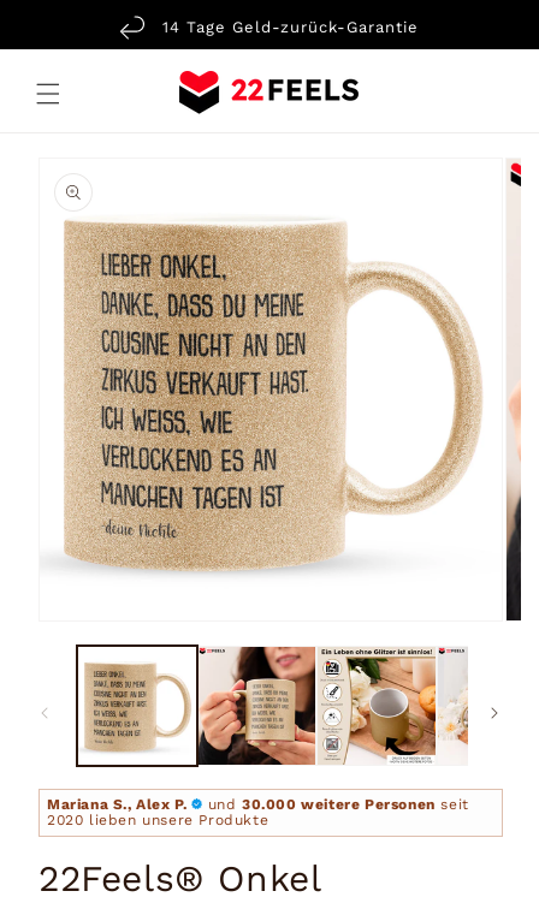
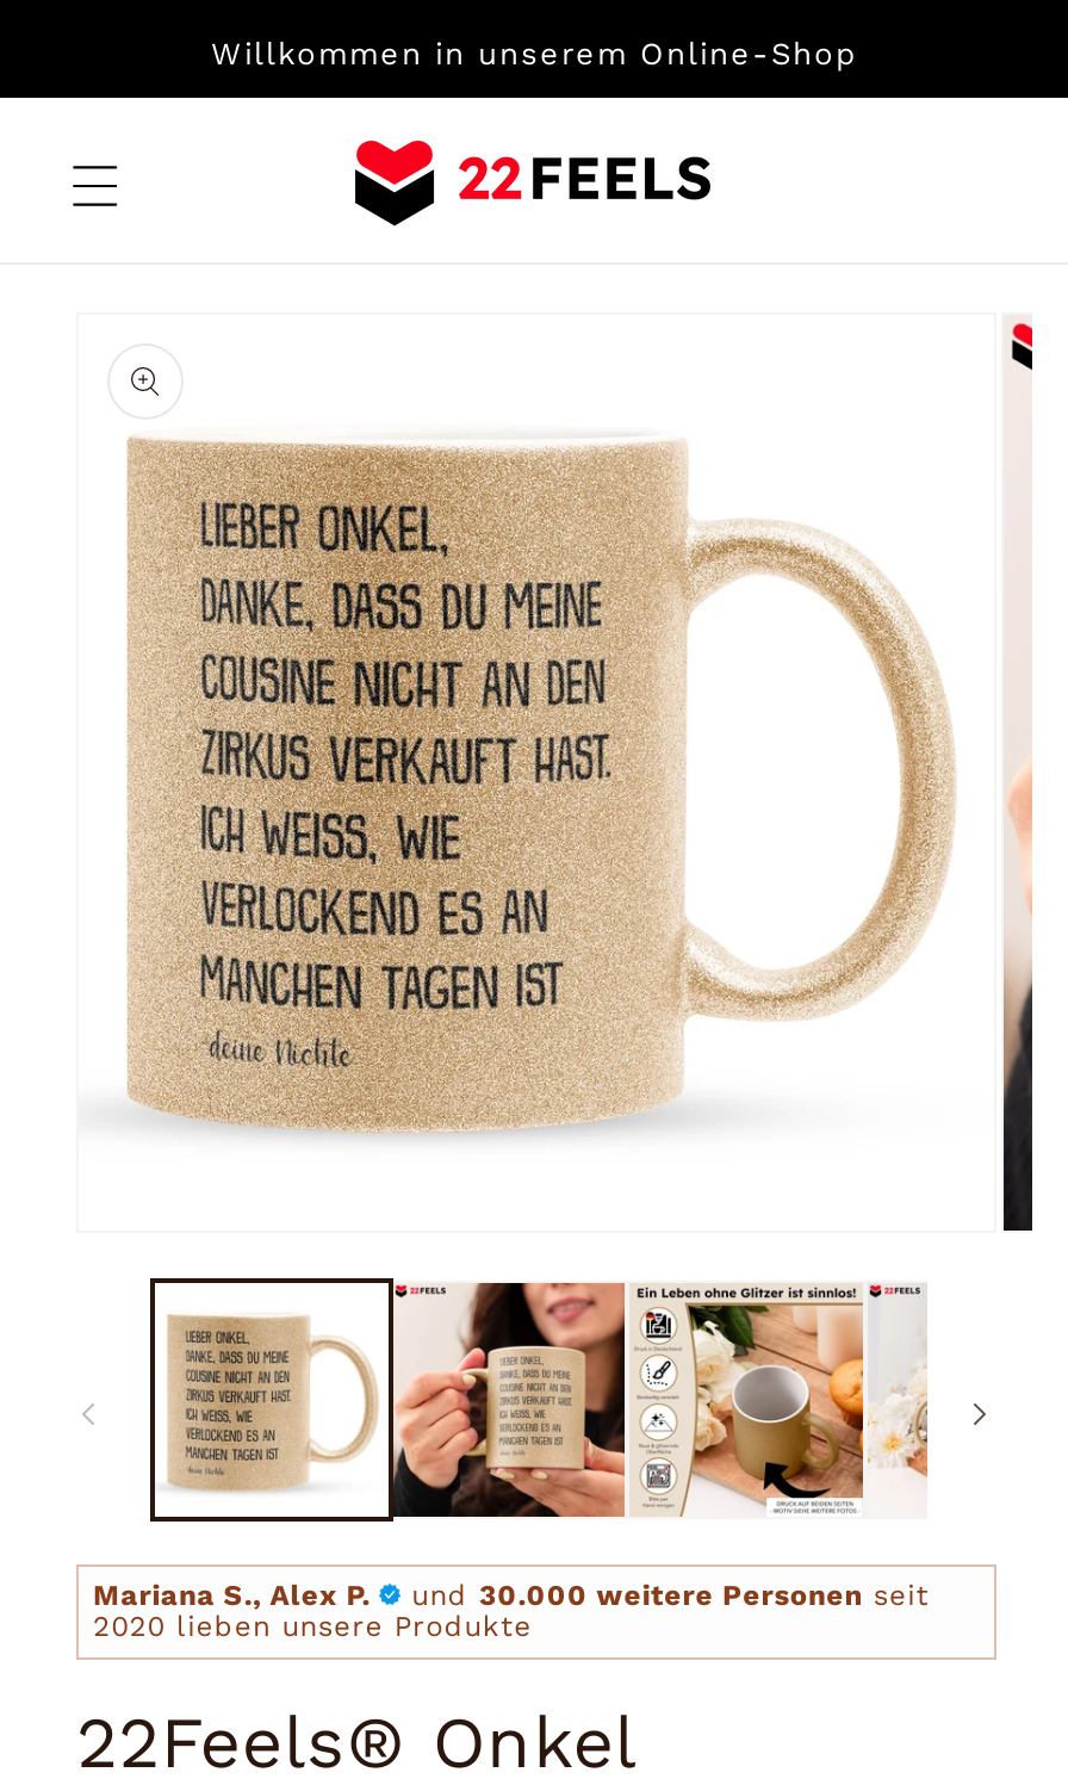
- 14 Tage Geld-zurück-Garantie
+ Willkommen in unserem Online-Shop
